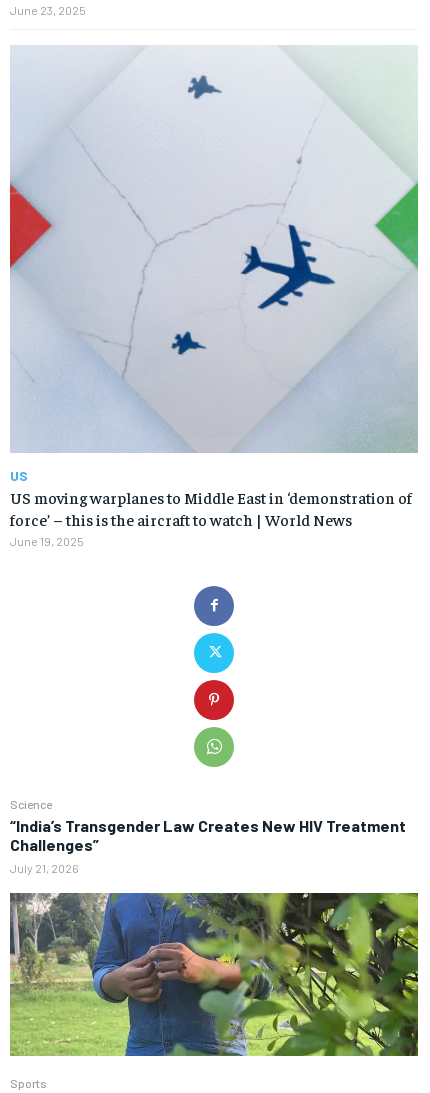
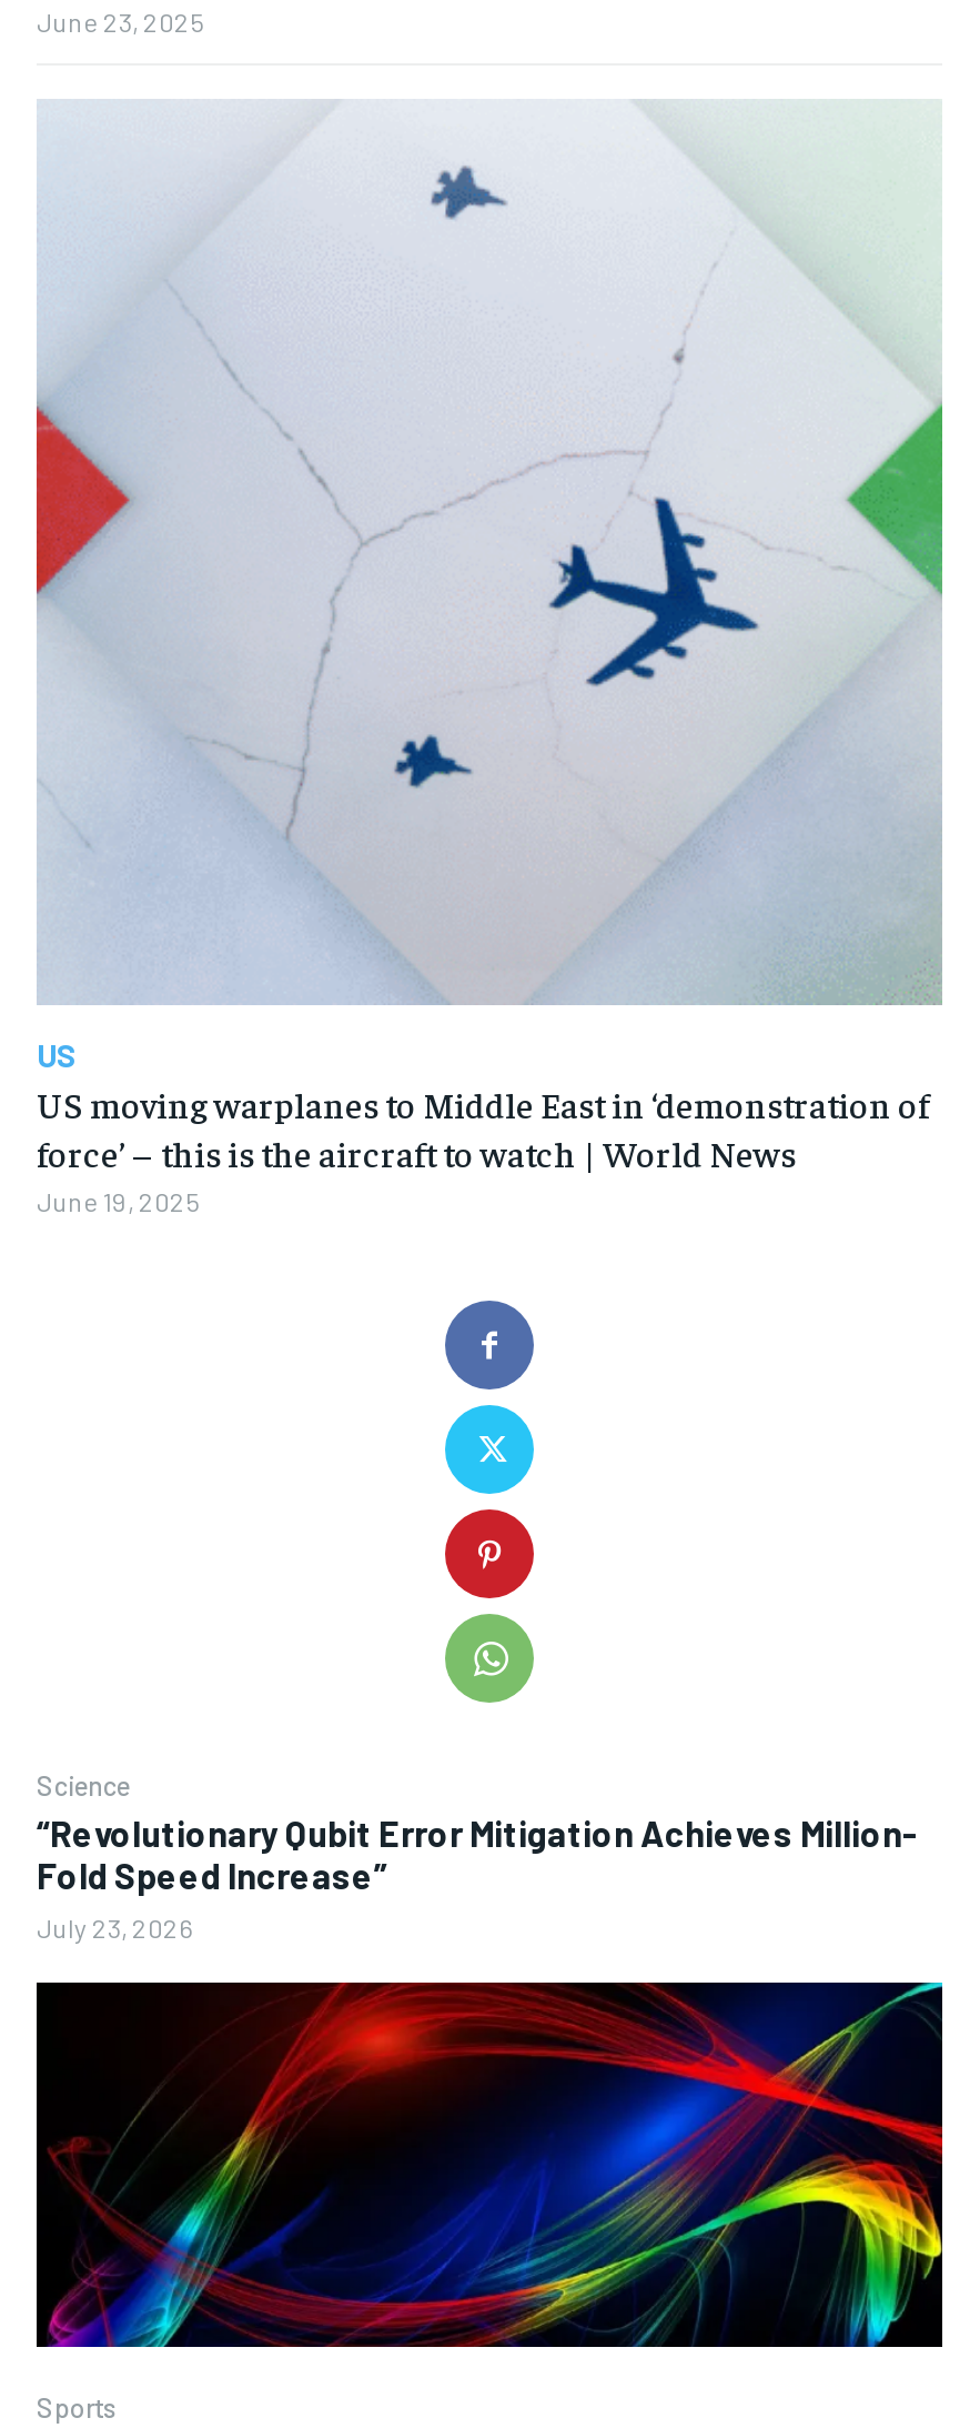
- “India’s Transgender Law Creates New HIV Treatment
- Challenges”
- July 21, 2026
+ “Revolutionary Qubit Error Mitigation Achieves Million-
+ Fold Speed Increase”
+ July 23, 2026

- [image]
+ [image]
